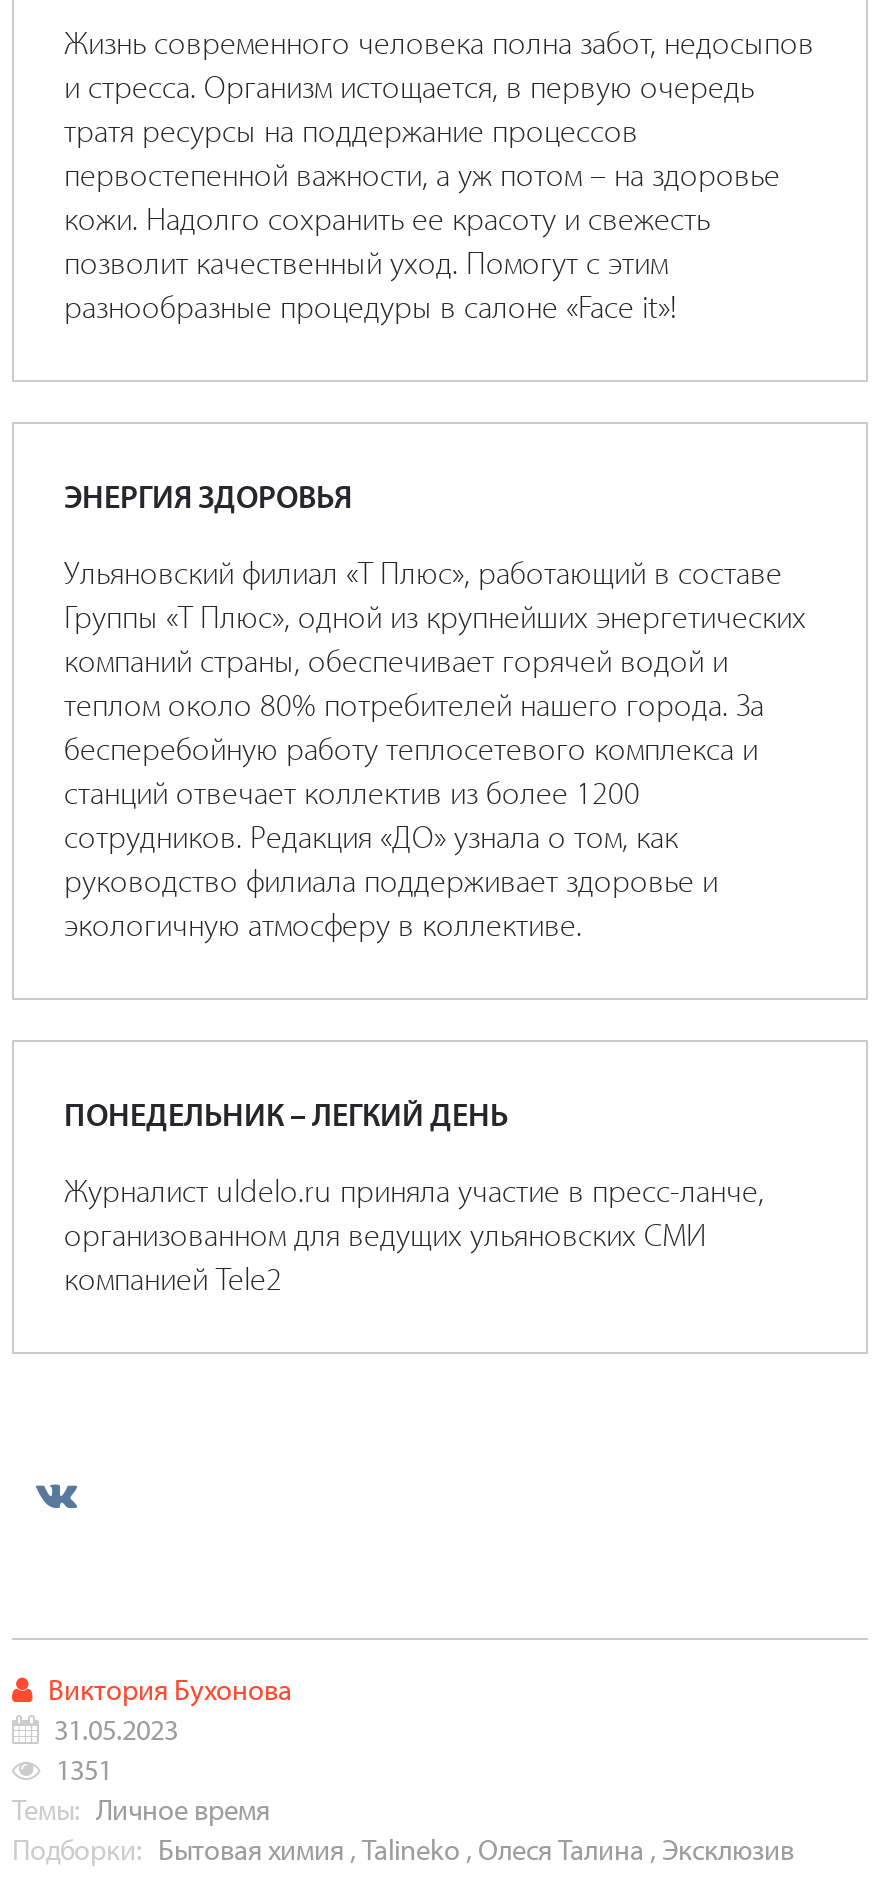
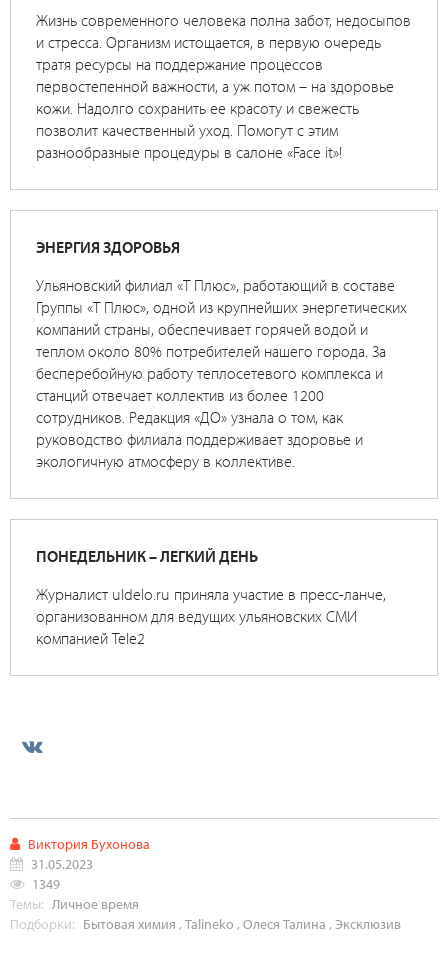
- 1351
+ 1349
